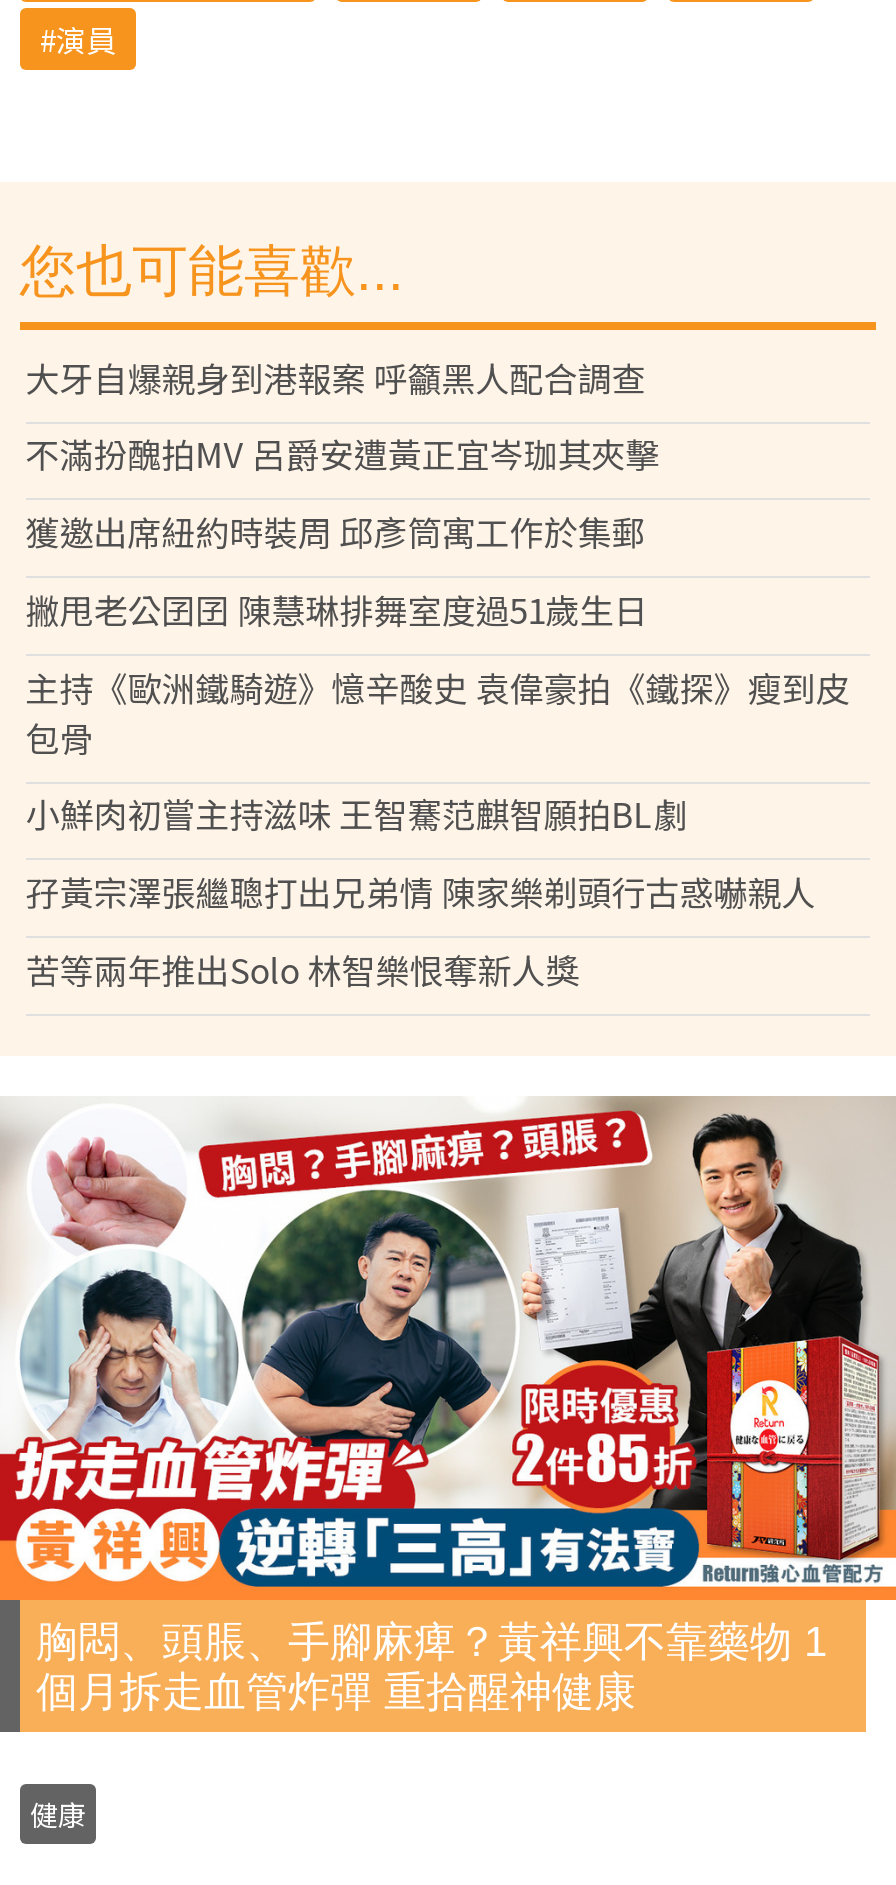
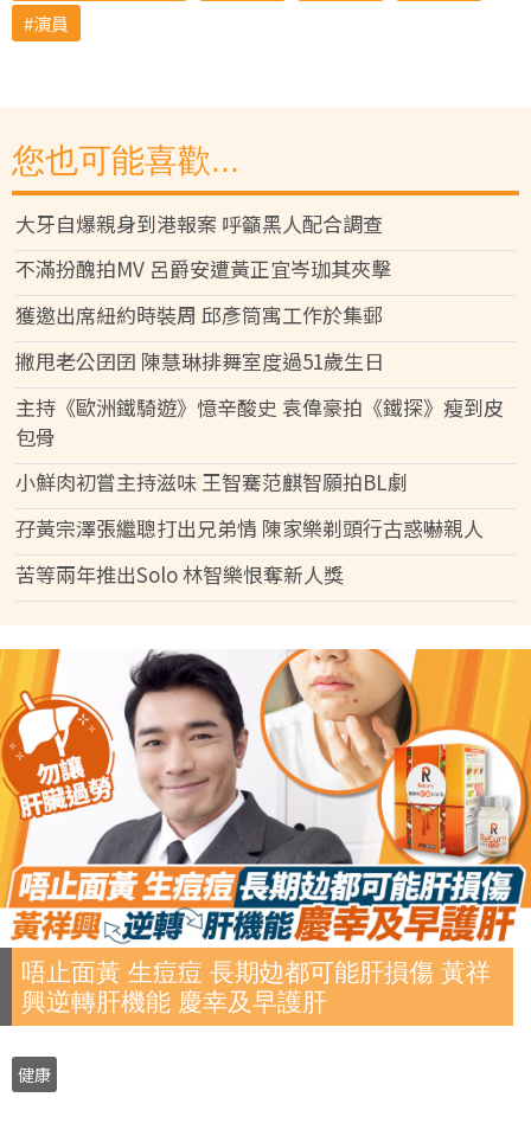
- [image]
- 胸悶、頭脹、手腳麻痺？黃祥興不靠藥物 1
- 個月拆走血管炸彈 重拾醒神健康
+ [image]
+ 唔止面黃 生痘痘 長期攰都可能肝損傷 黃祥
+ 興逆轉肝機能 慶幸及早護肝
